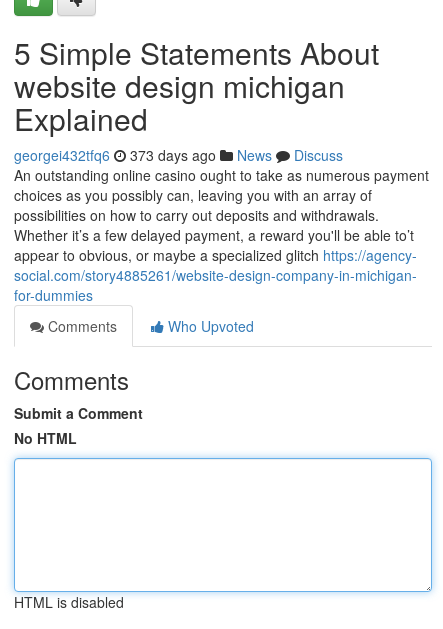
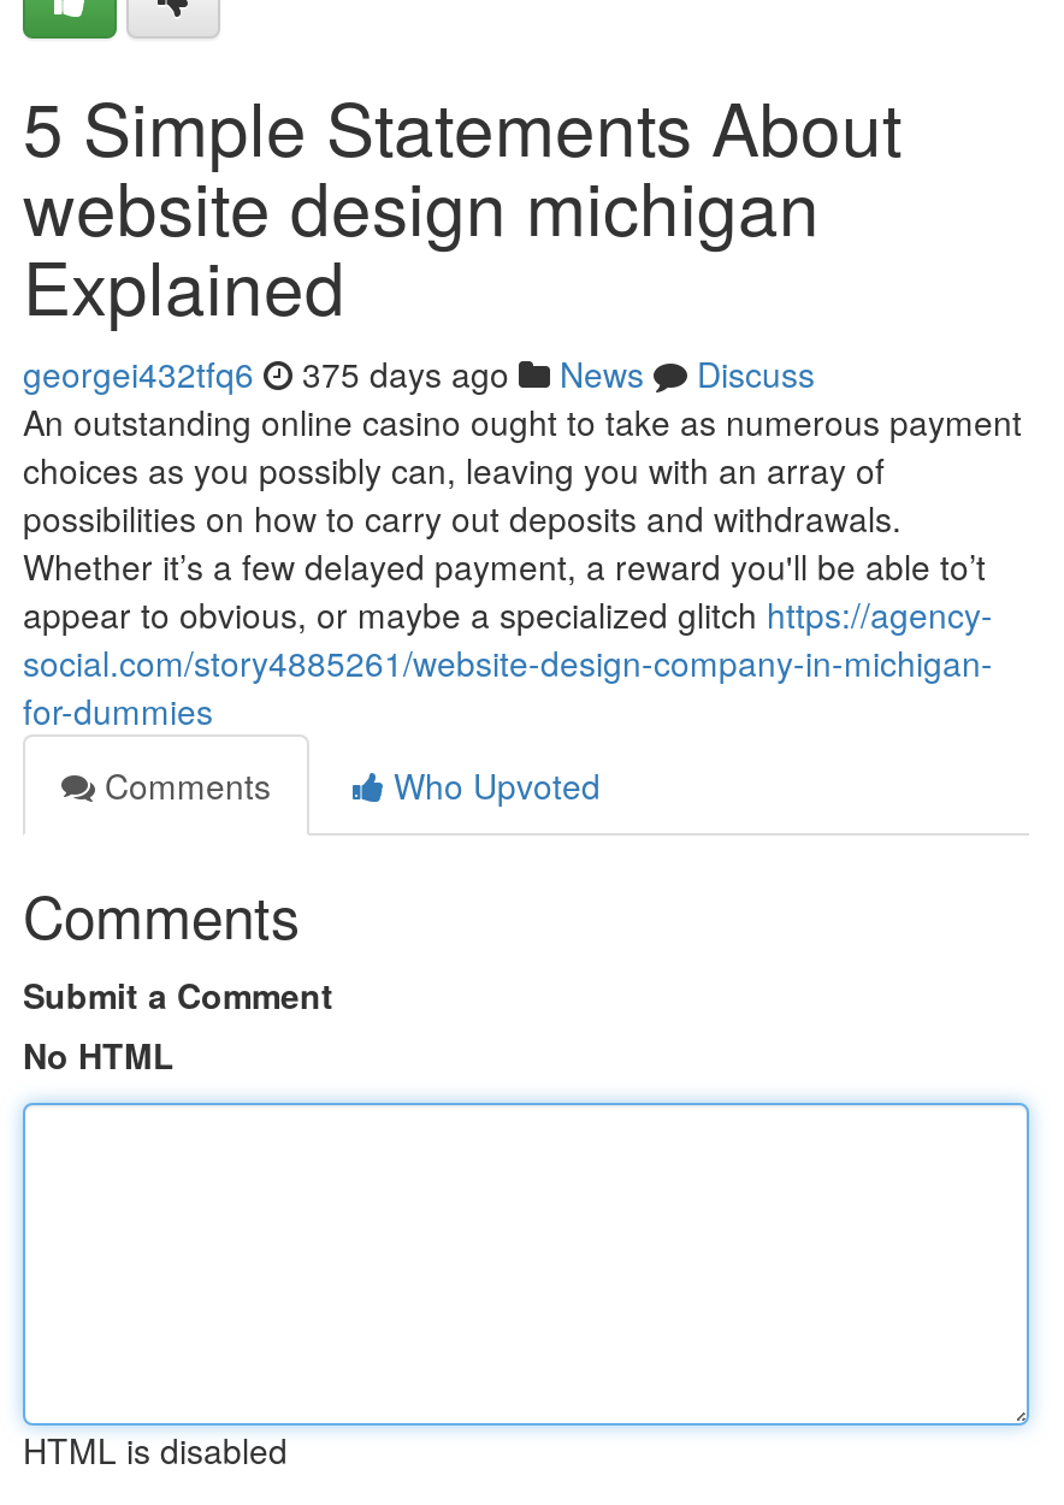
- georgei432tfq6 373 days ago News Discuss
+ georgei432tfq6 375 days ago News Discuss
